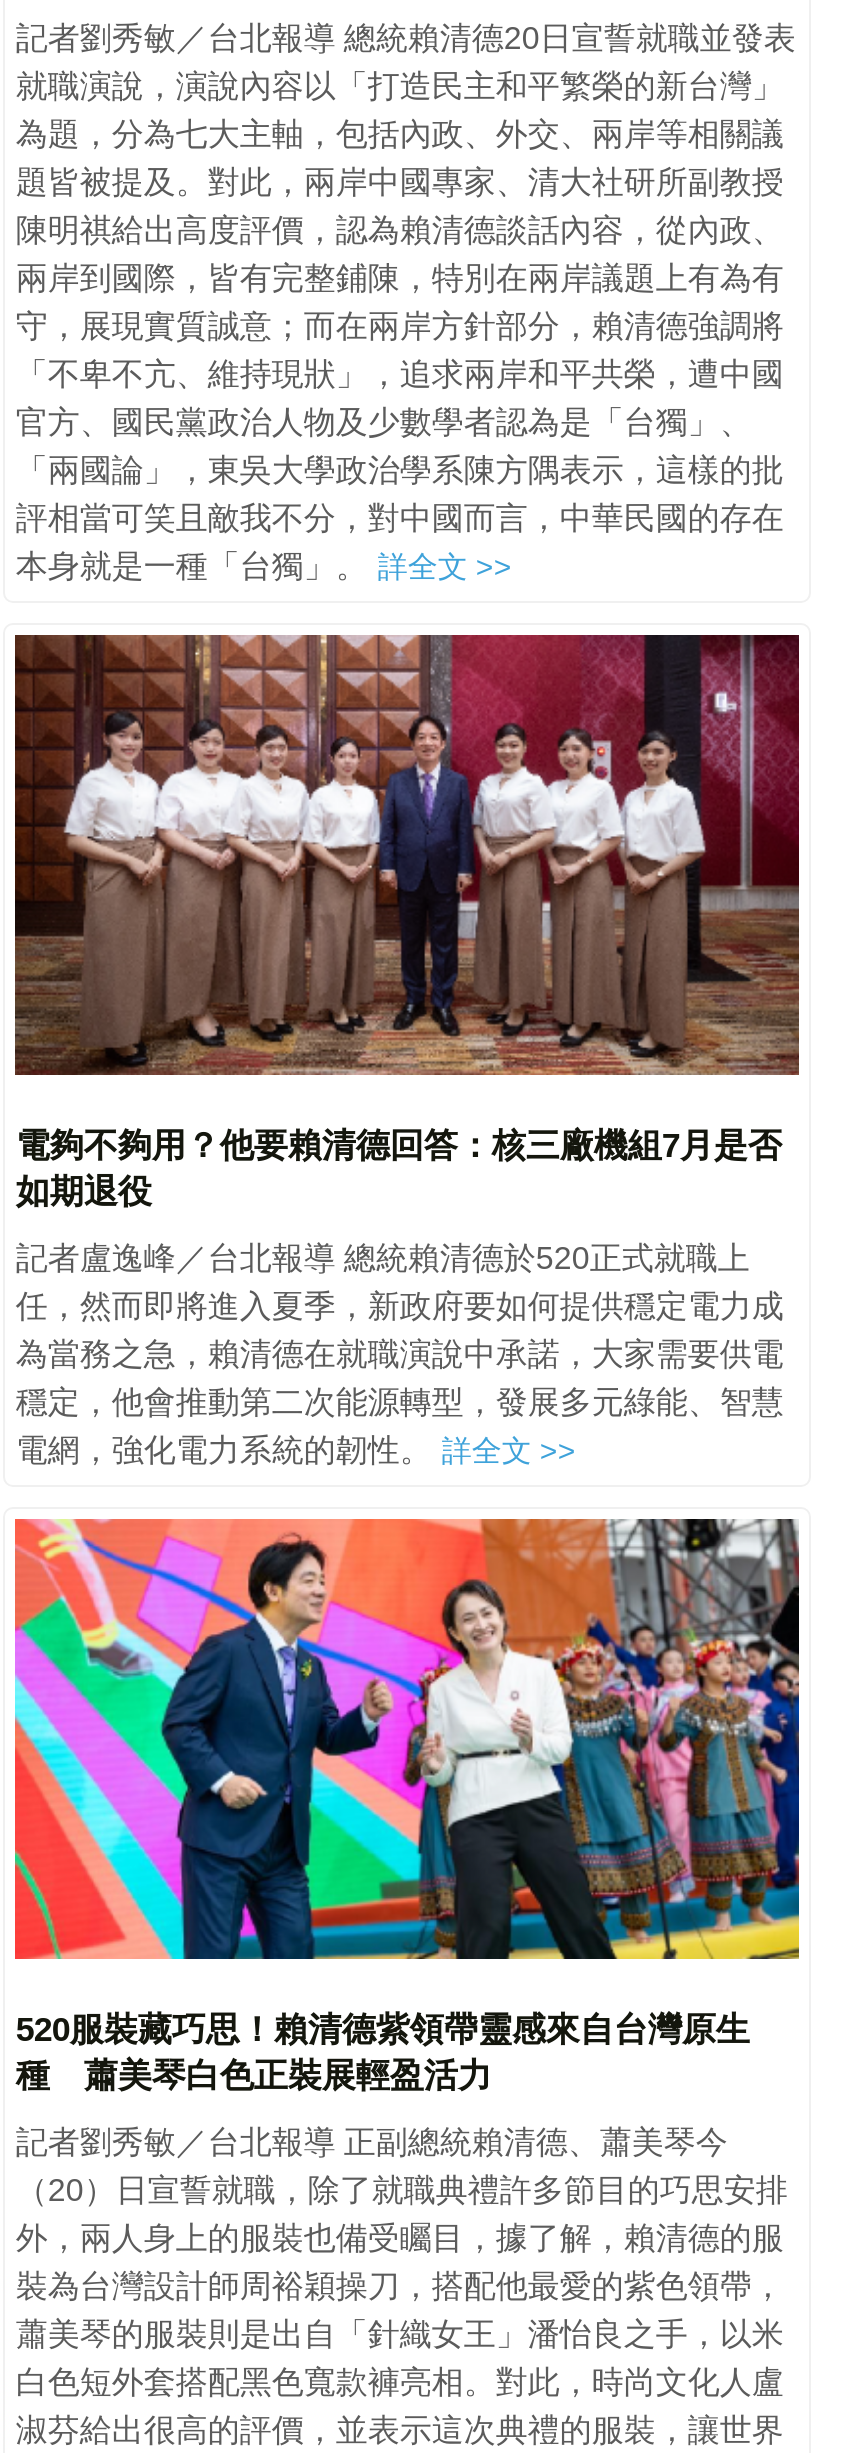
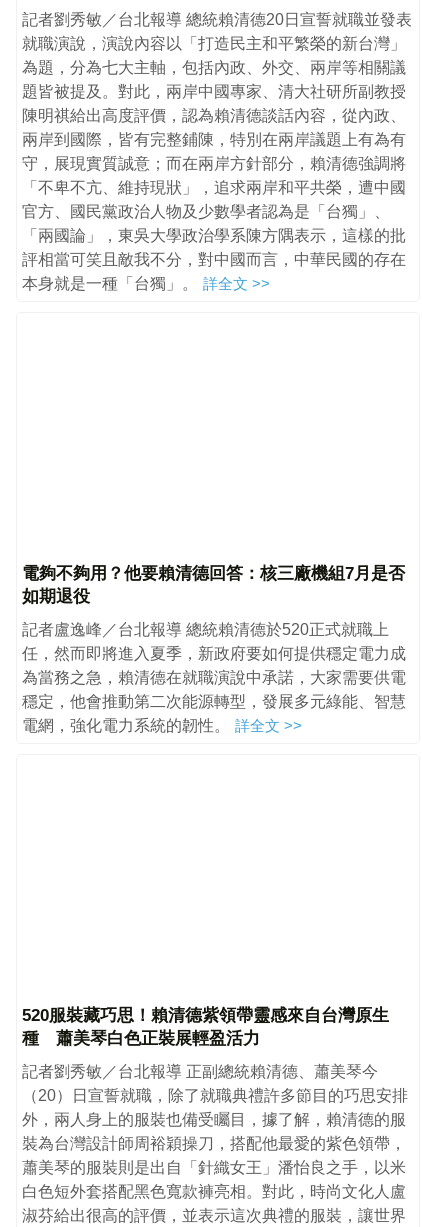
- [image]

- [image]
